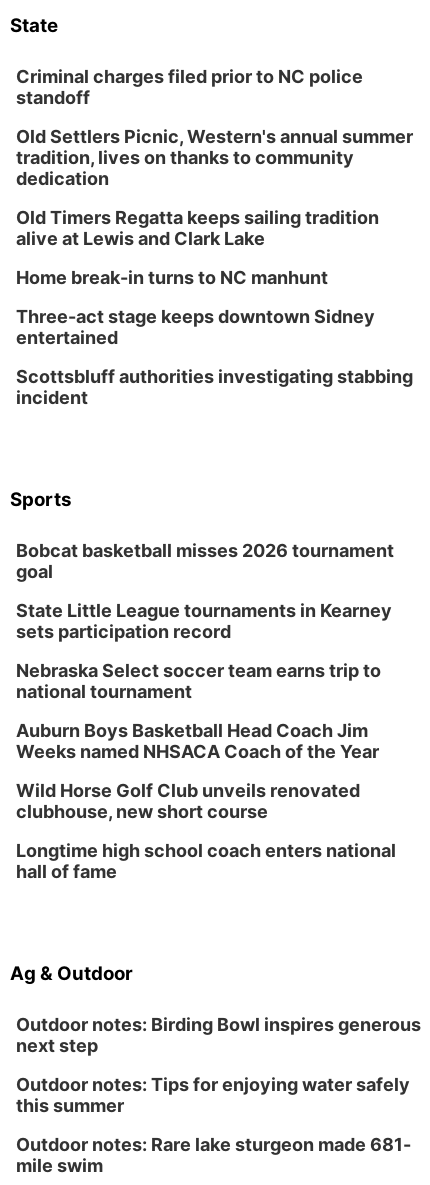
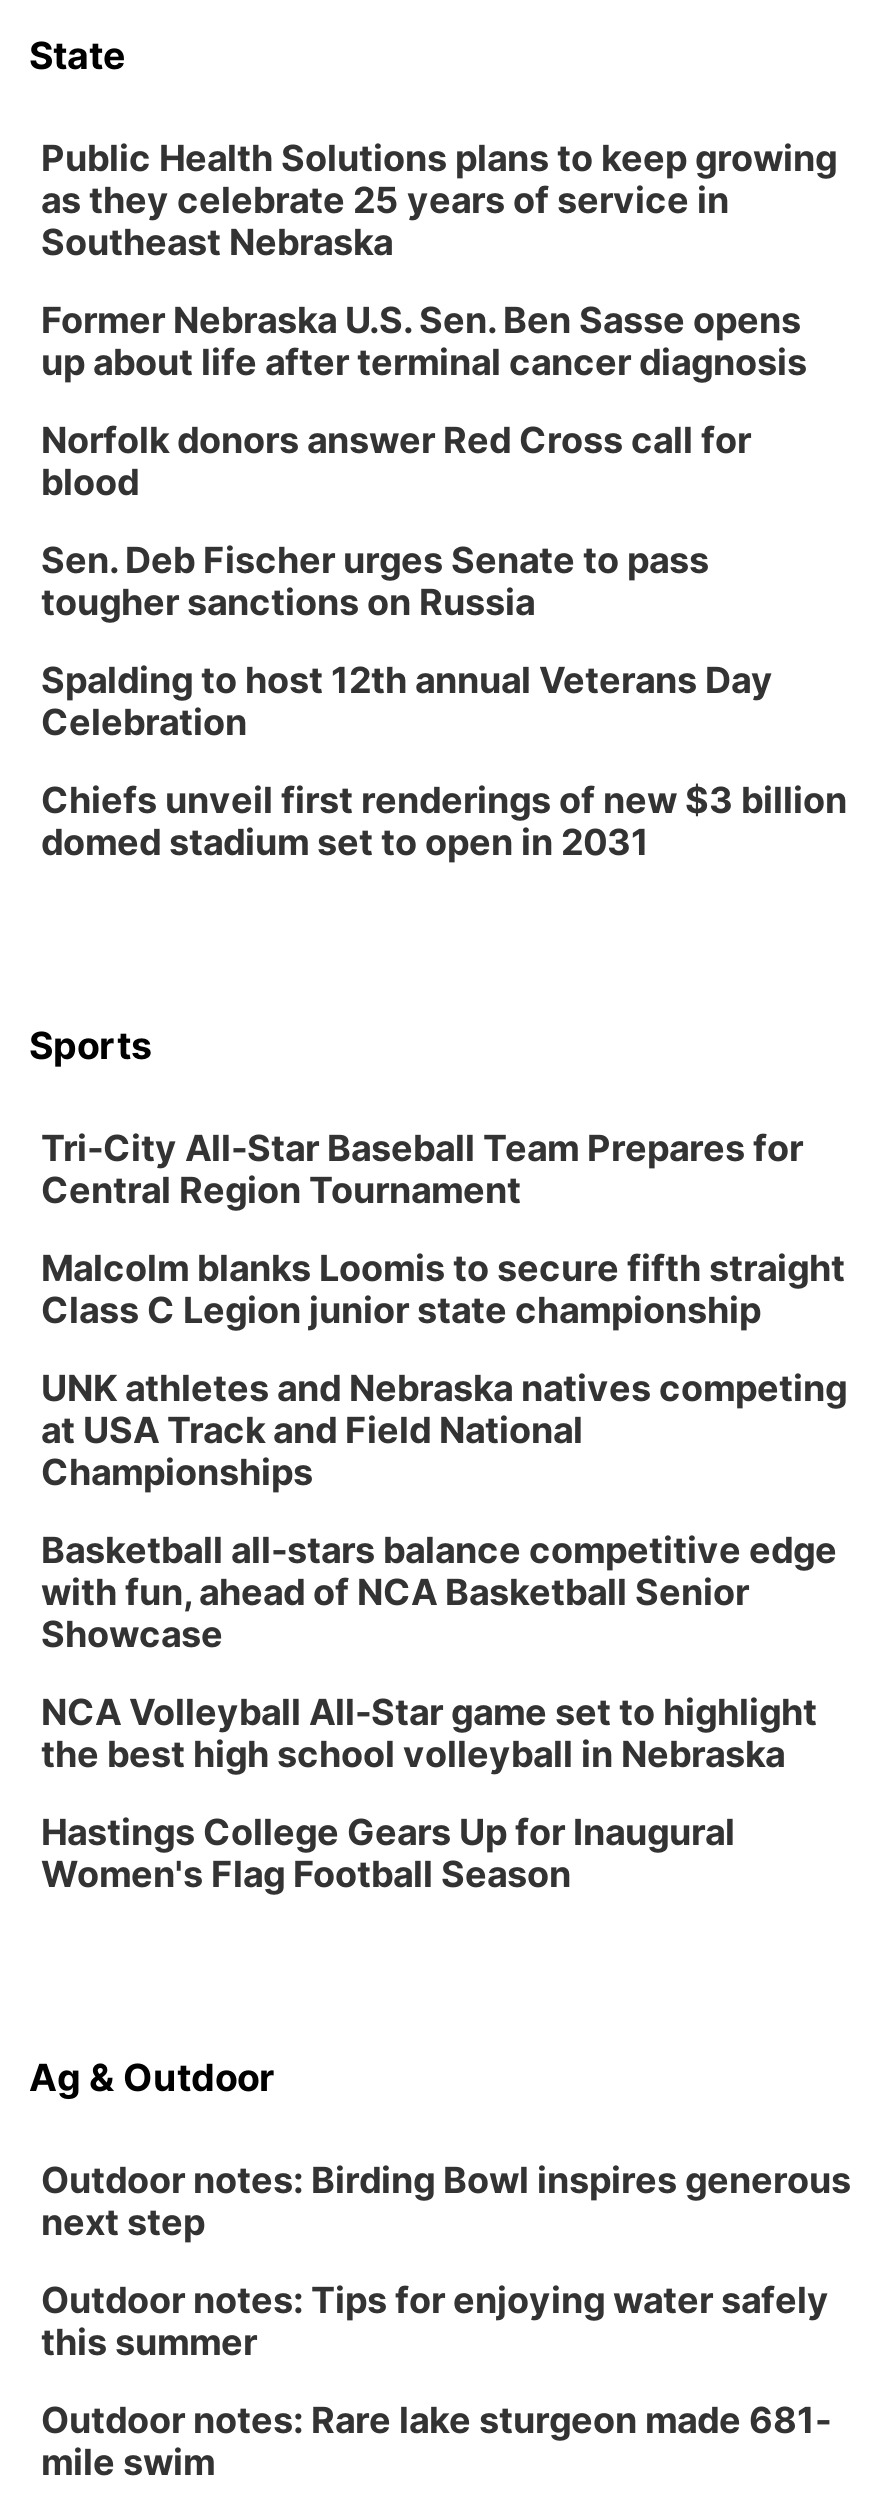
- Criminal charges filed prior to NC police
- standoff
+ Public Health Solutions plans to keep growing
+ as they celebrate 25 years of service in
+ Southeast Nebraska

- Old Settlers Picnic, Western's annual summer
- tradition, lives on thanks to community
- dedication
+ Former Nebraska U.S. Sen. Ben Sasse opens
+ up about life after terminal cancer diagnosis

- Old Timers Regatta keeps sailing tradition
- alive at Lewis and Clark Lake
+ Norfolk donors answer Red Cross call for
+ blood

- Home break-in turns to NC manhunt
+ Sen. Deb Fischer urges Senate to pass
+ tougher sanctions on Russia

- Three-act stage keeps downtown Sidney
- entertained
+ Spalding to host 12th annual Veterans Day
+ Celebration

- Scottsbluff authorities investigating stabbing
- incident
+ Chiefs unveil first renderings of new $3 billion
+ domed stadium set to open in 2031

- Bobcat basketball misses 2026 tournament
- goal
+ Tri-City All-Star Baseball Team Prepares for
+ Central Region Tournament

- State Little League tournaments in Kearney
- sets participation record
+ Malcolm blanks Loomis to secure fifth straight
+ Class C Legion junior state championship

- Nebraska Select soccer team earns trip to
- national tournament
+ UNK athletes and Nebraska natives competing
+ at USA Track and Field National
+ Championships

- Auburn Boys Basketball Head Coach Jim
- Weeks named NHSACA Coach of the Year
+ Basketball all-stars balance competitive edge
+ with fun, ahead of NCA Basketball Senior
+ Showcase

- Wild Horse Golf Club unveils renovated
- clubhouse, new short course
+ NCA Volleyball All-Star game set to highlight
+ the best high school volleyball in Nebraska

- Longtime high school coach enters national
- hall of fame
+ Hastings College Gears Up for Inaugural
+ Women's Flag Football Season
